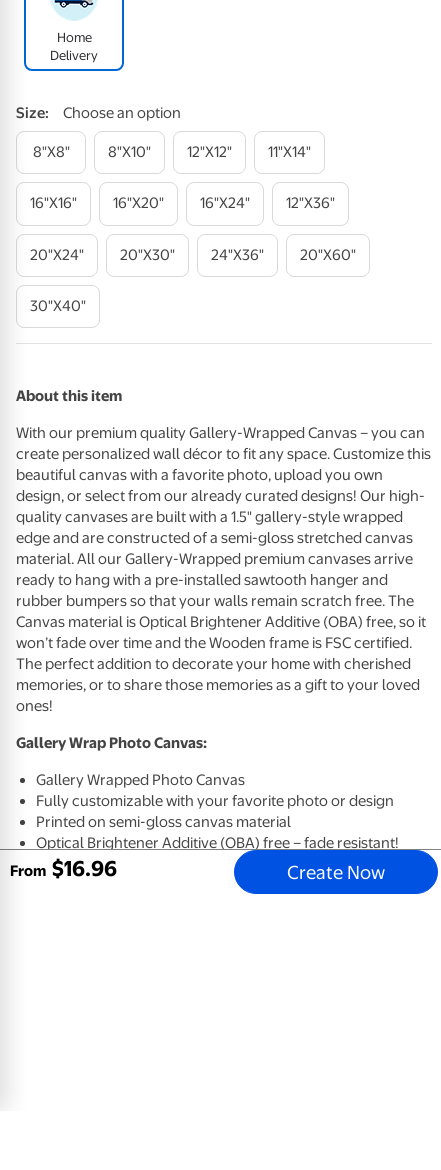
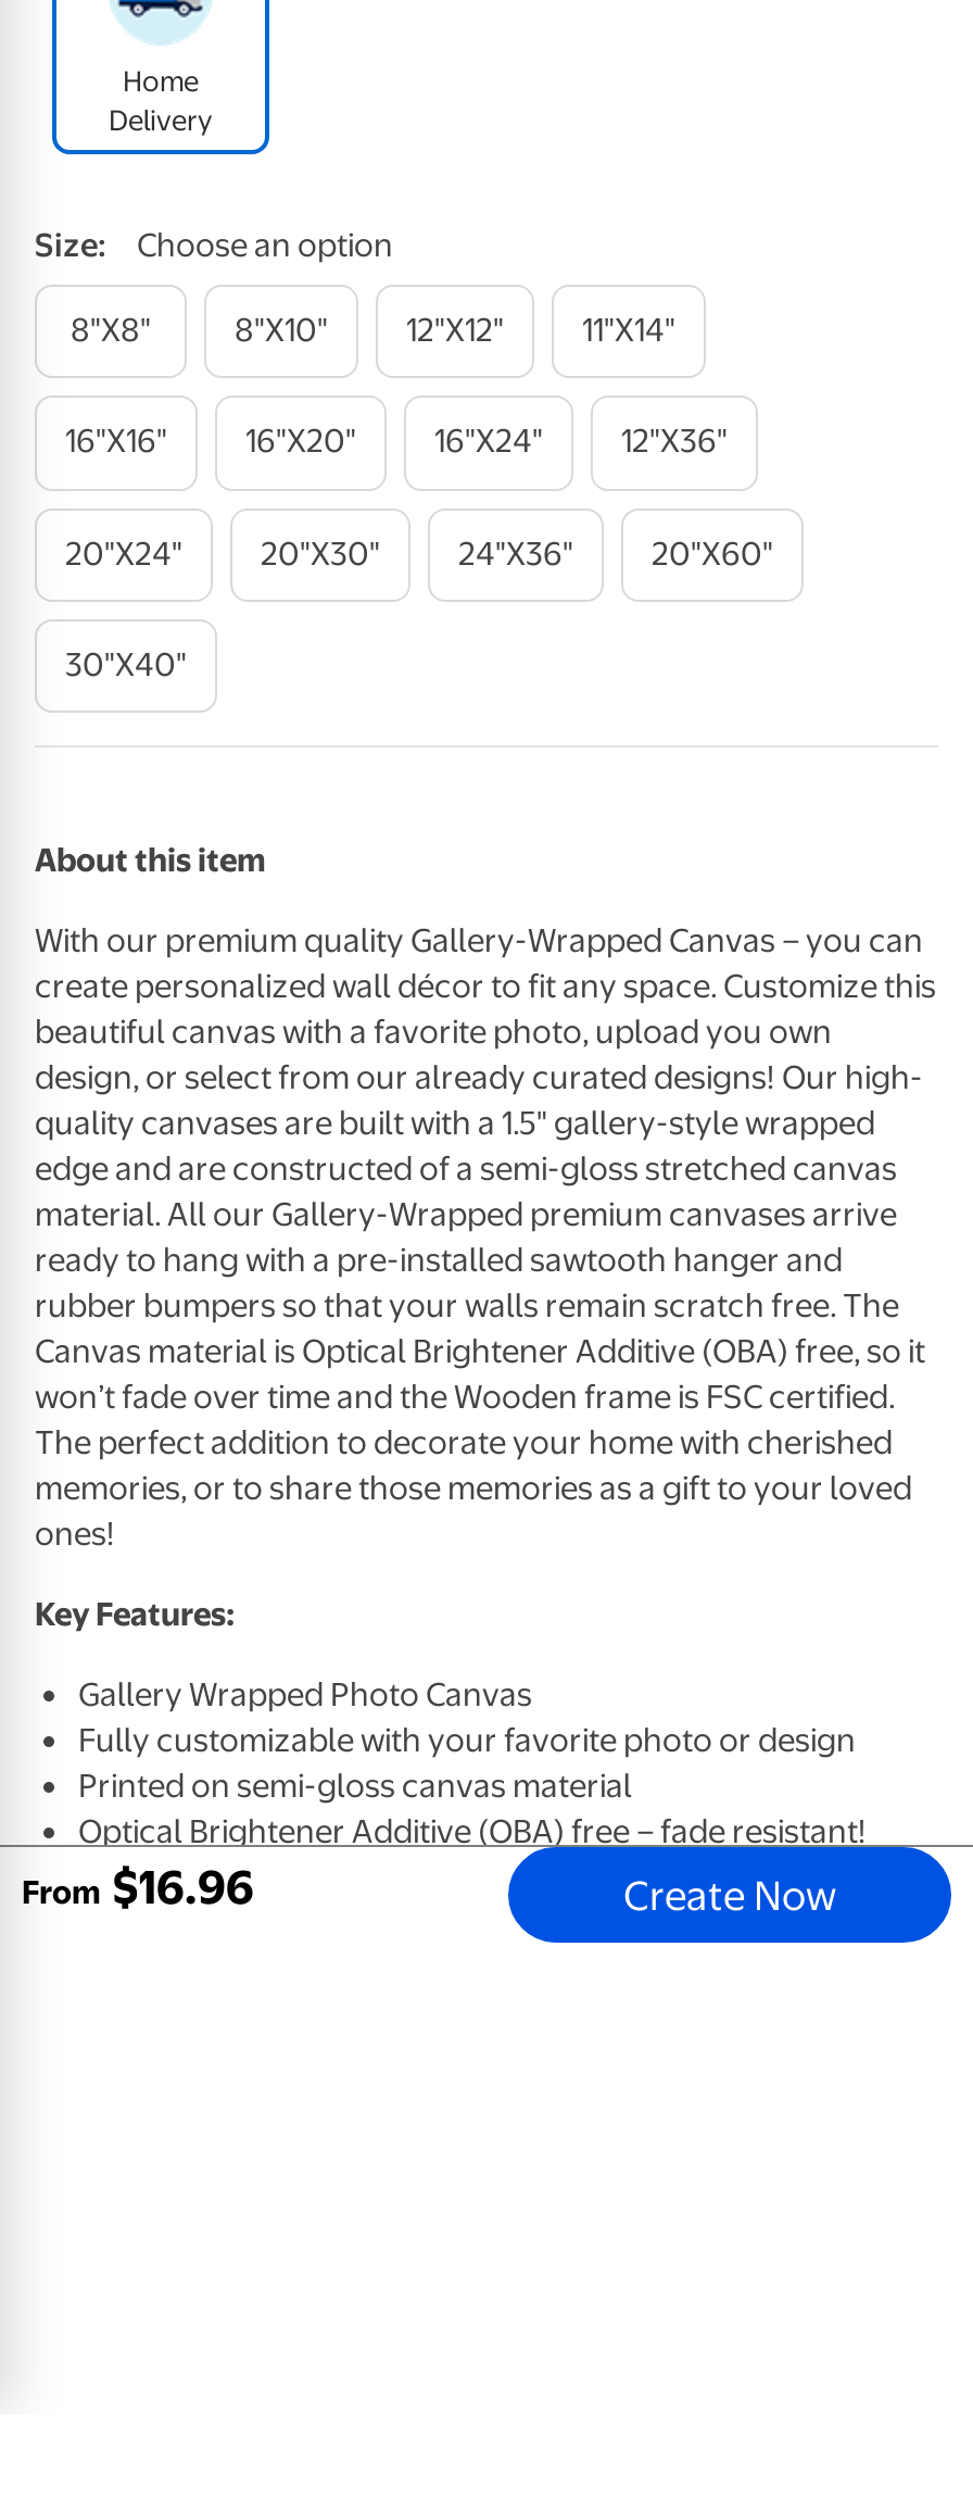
- Gallery Wrap Photo Canvas:
+ Key Features:
